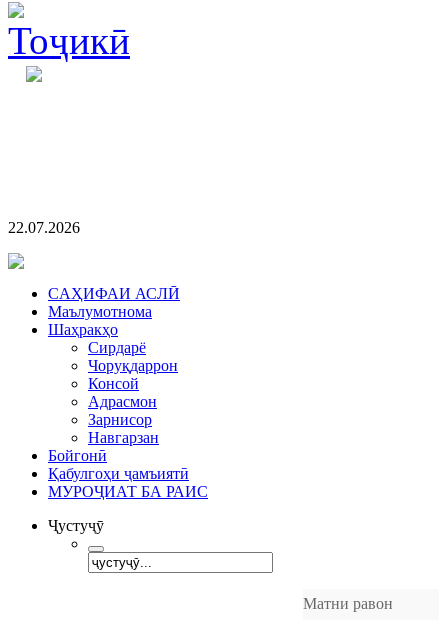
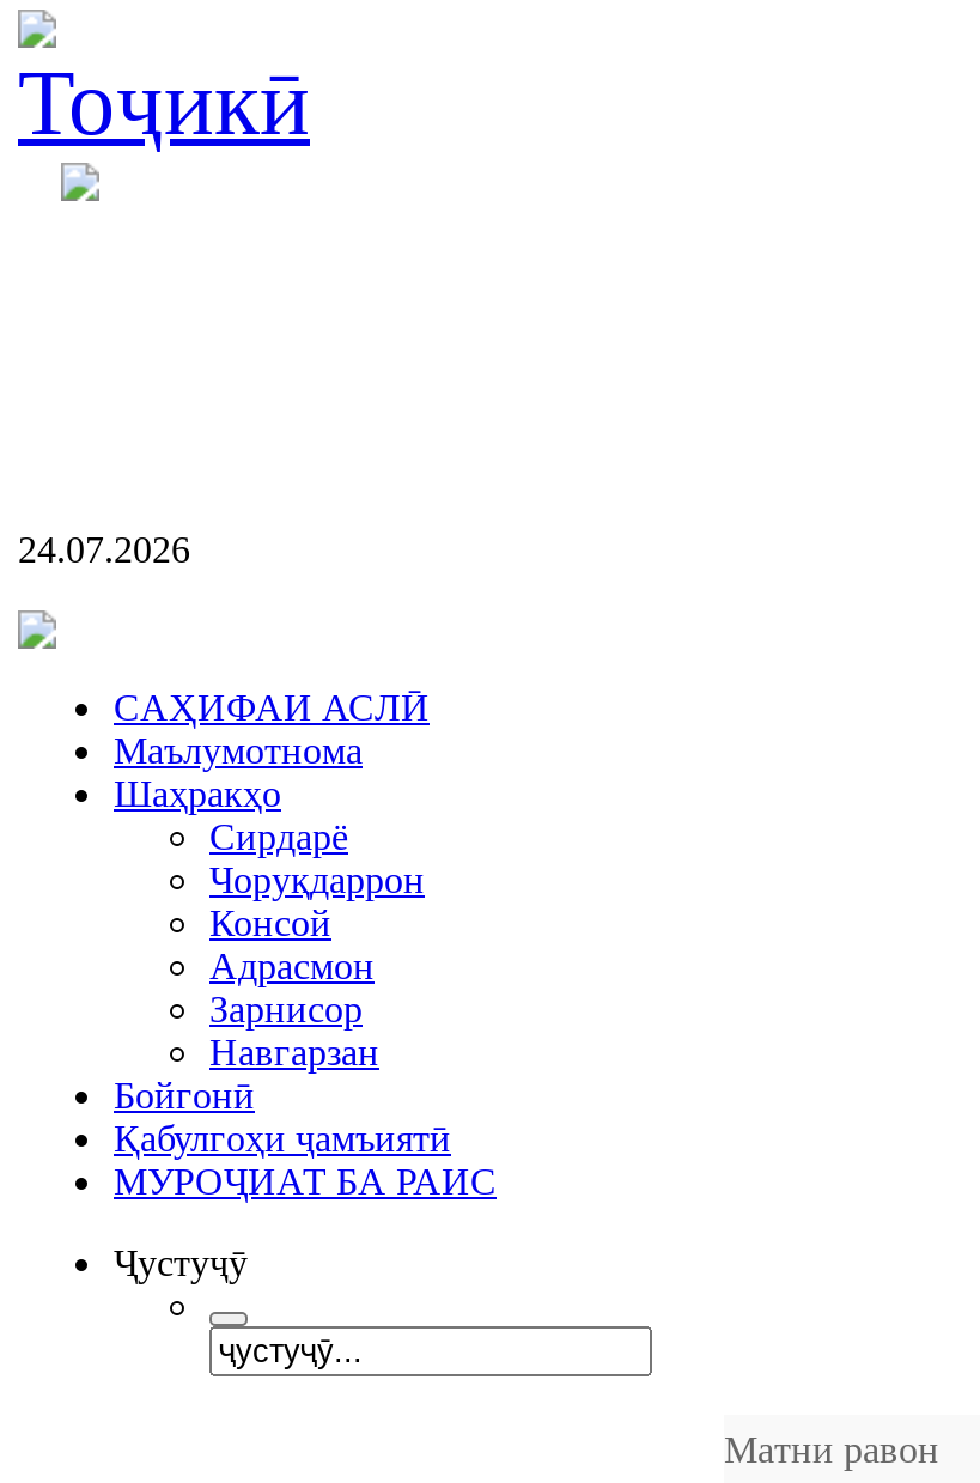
- 22.07.2026
+ 24.07.2026
